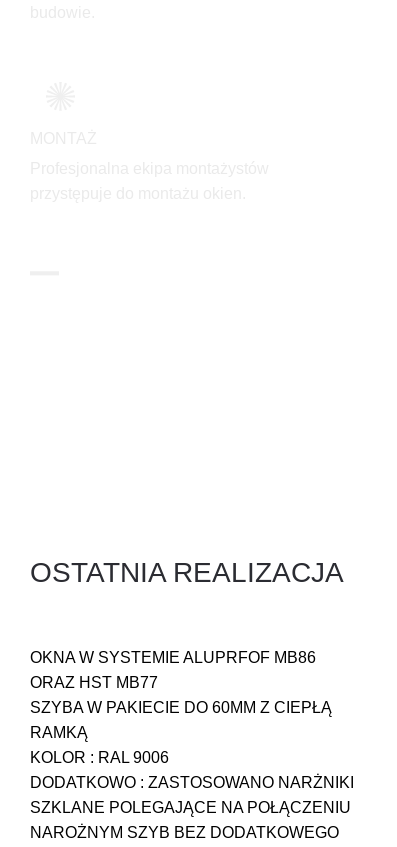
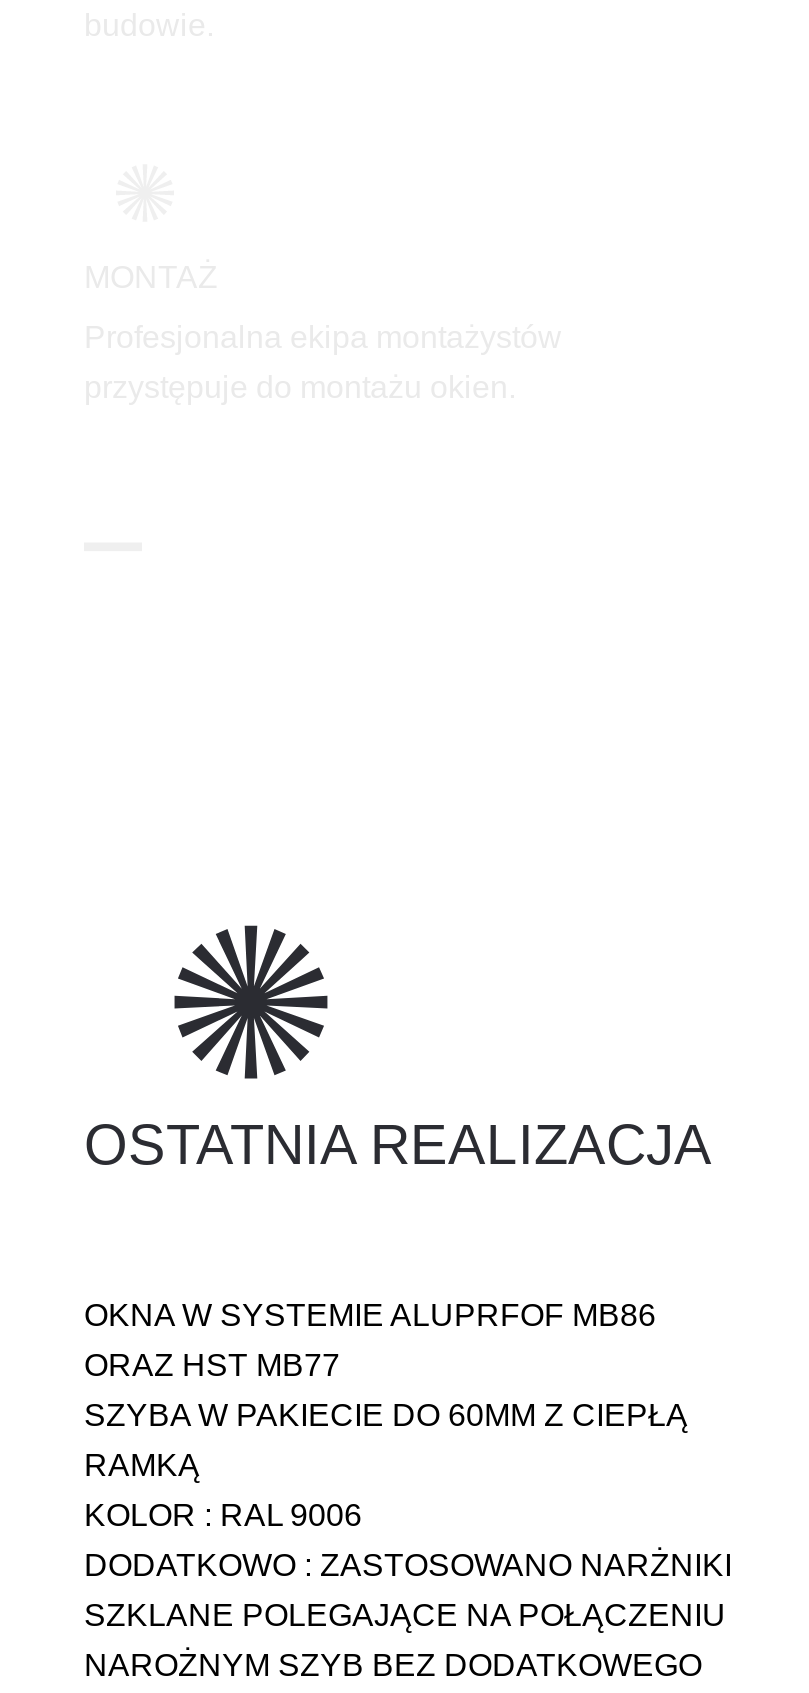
+ [image]
